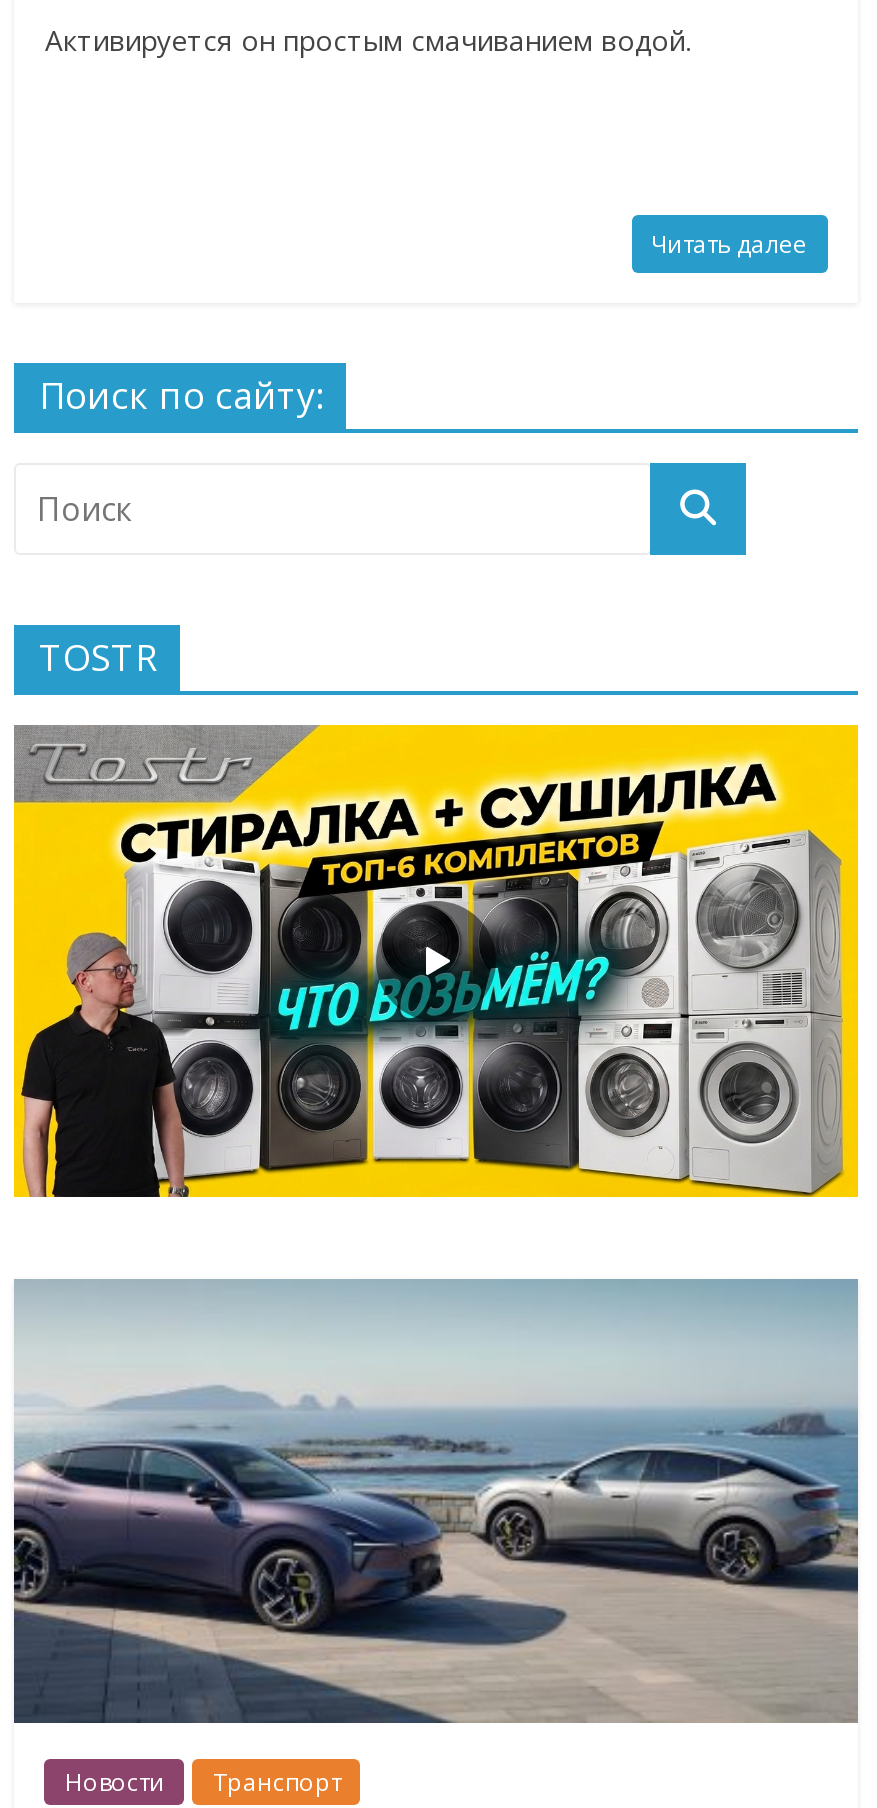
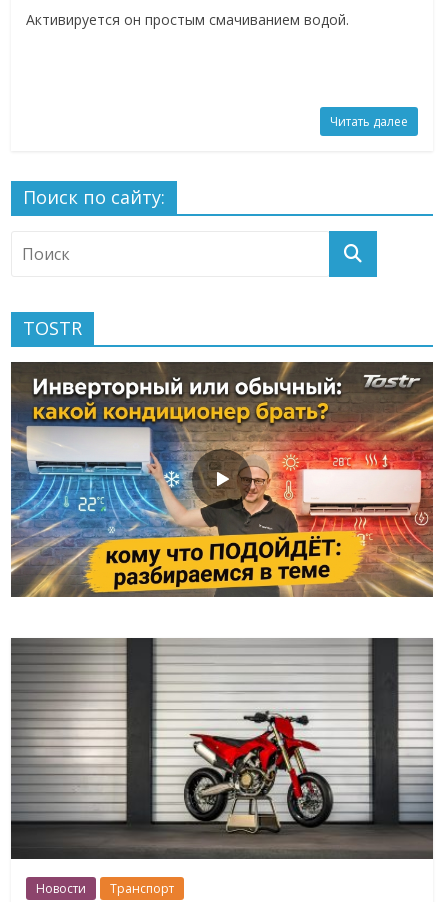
- [image]
+ [image]

- [image]
+ [image]
